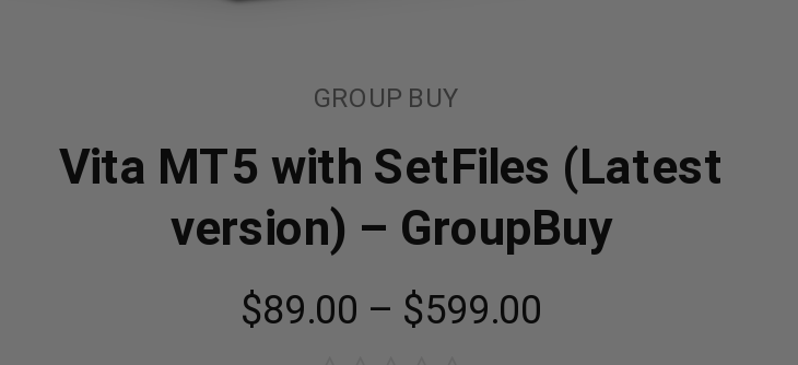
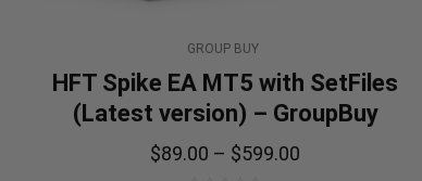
- Vita MT5 with SetFiles (Latest
- version) – GroupBuy
+ HFT Spike EA MT5 with SetFiles
+ (Latest version) – GroupBuy
